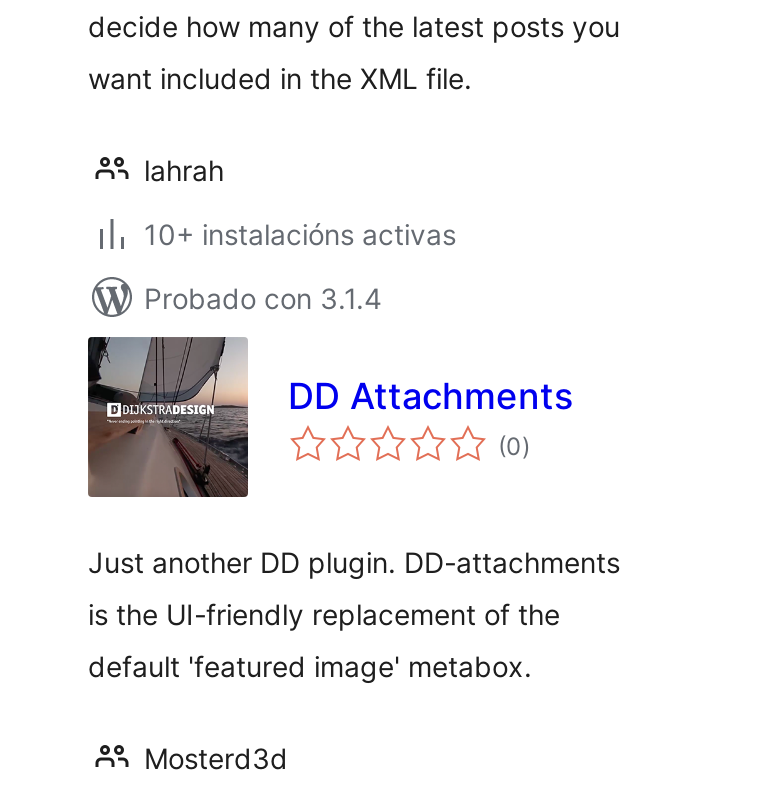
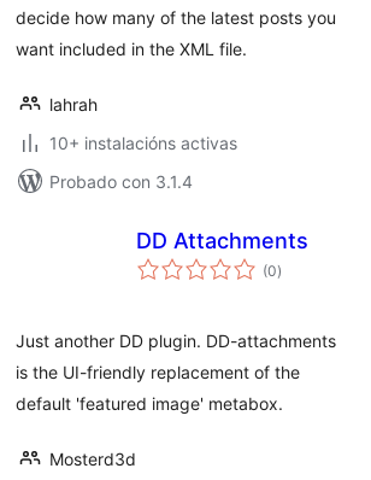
- [image]
